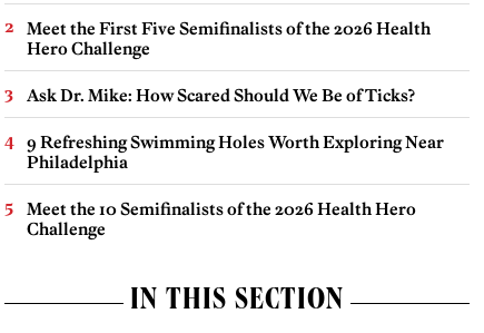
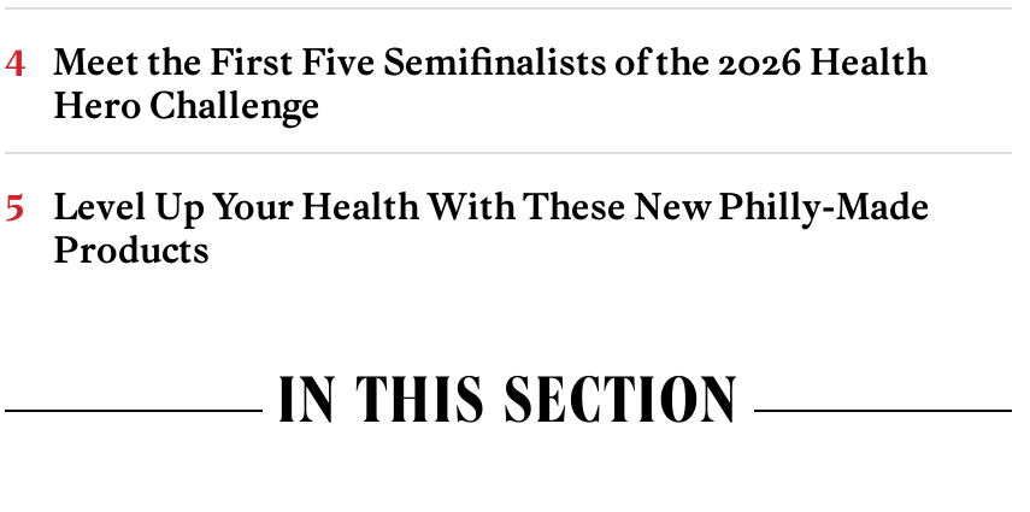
- Ask Dr. Mike: How Scared Should We Be of Ticks?
- 9 Refreshing Swimming Holes Worth Exploring Near
- Philadelphia
- Meet the 10 Semifinalists of the 2026 Health Hero
- Challenge
+ Level Up Your Health With These New Philly-Made
+ Products
